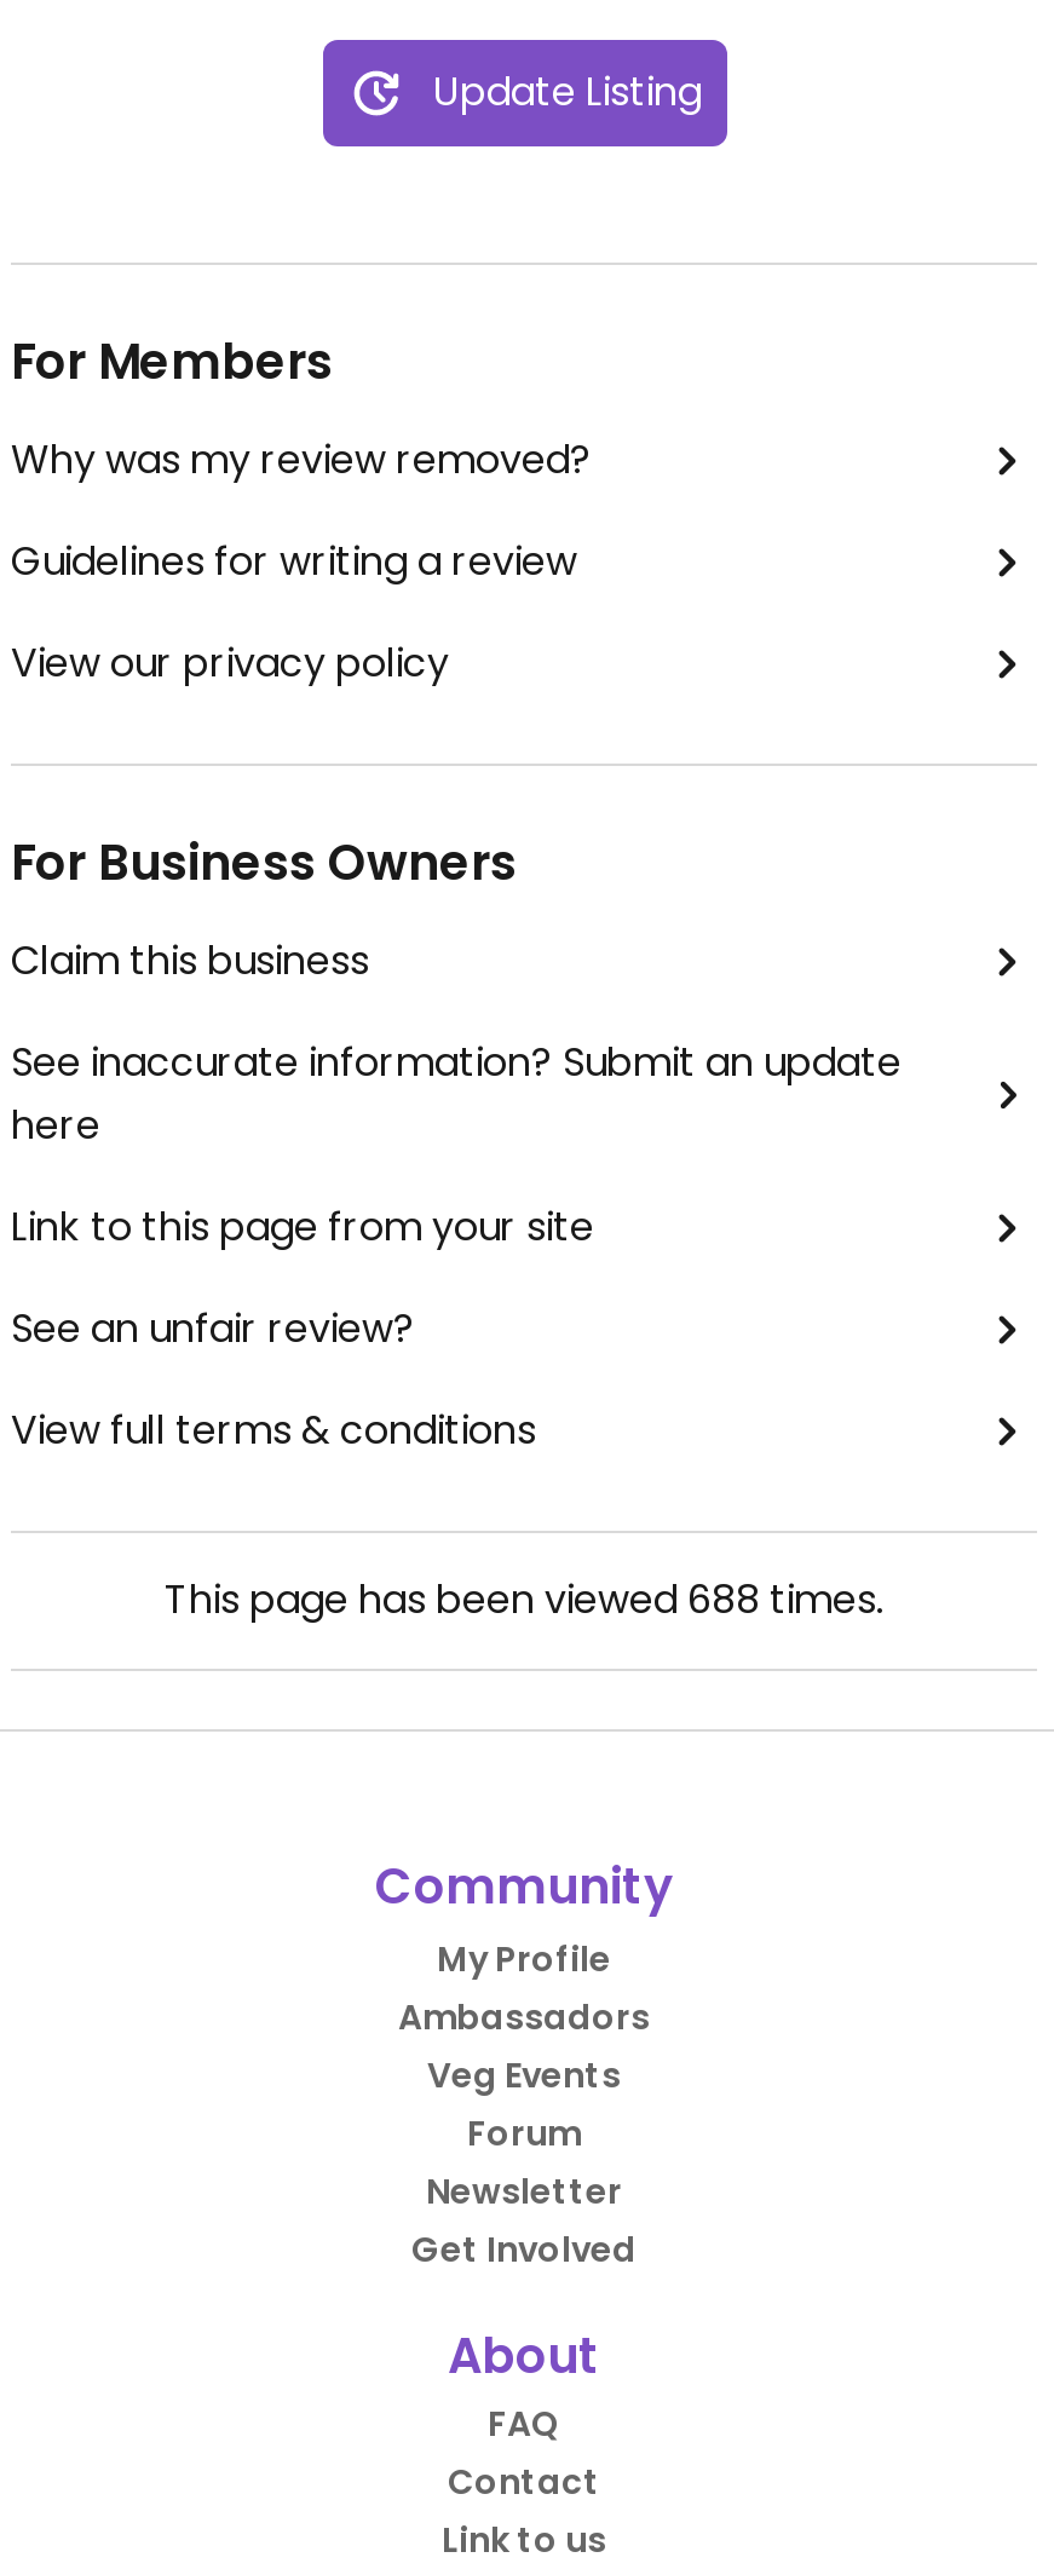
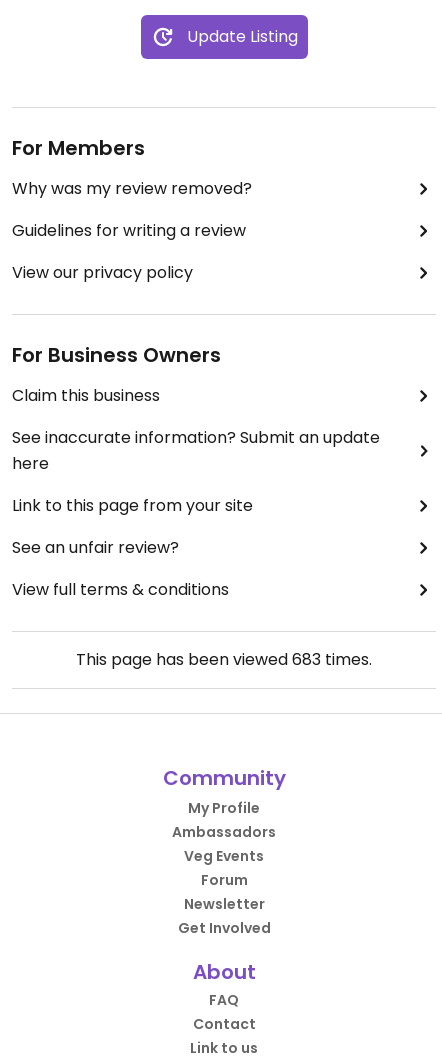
- This page has been viewed 688 times.
+ This page has been viewed 683 times.
